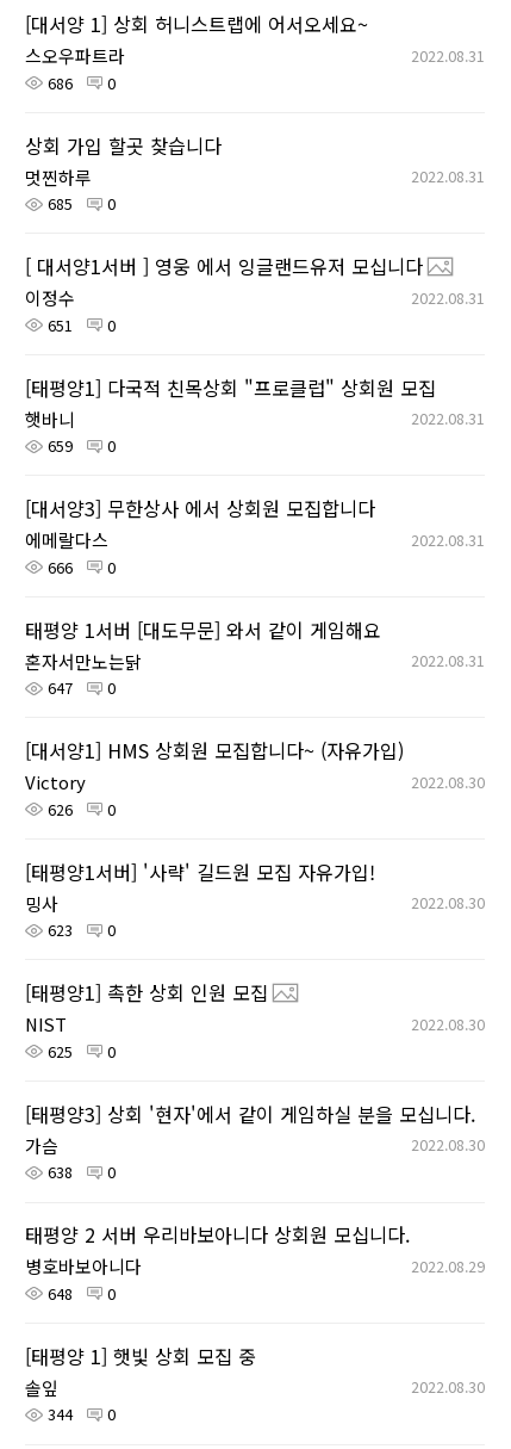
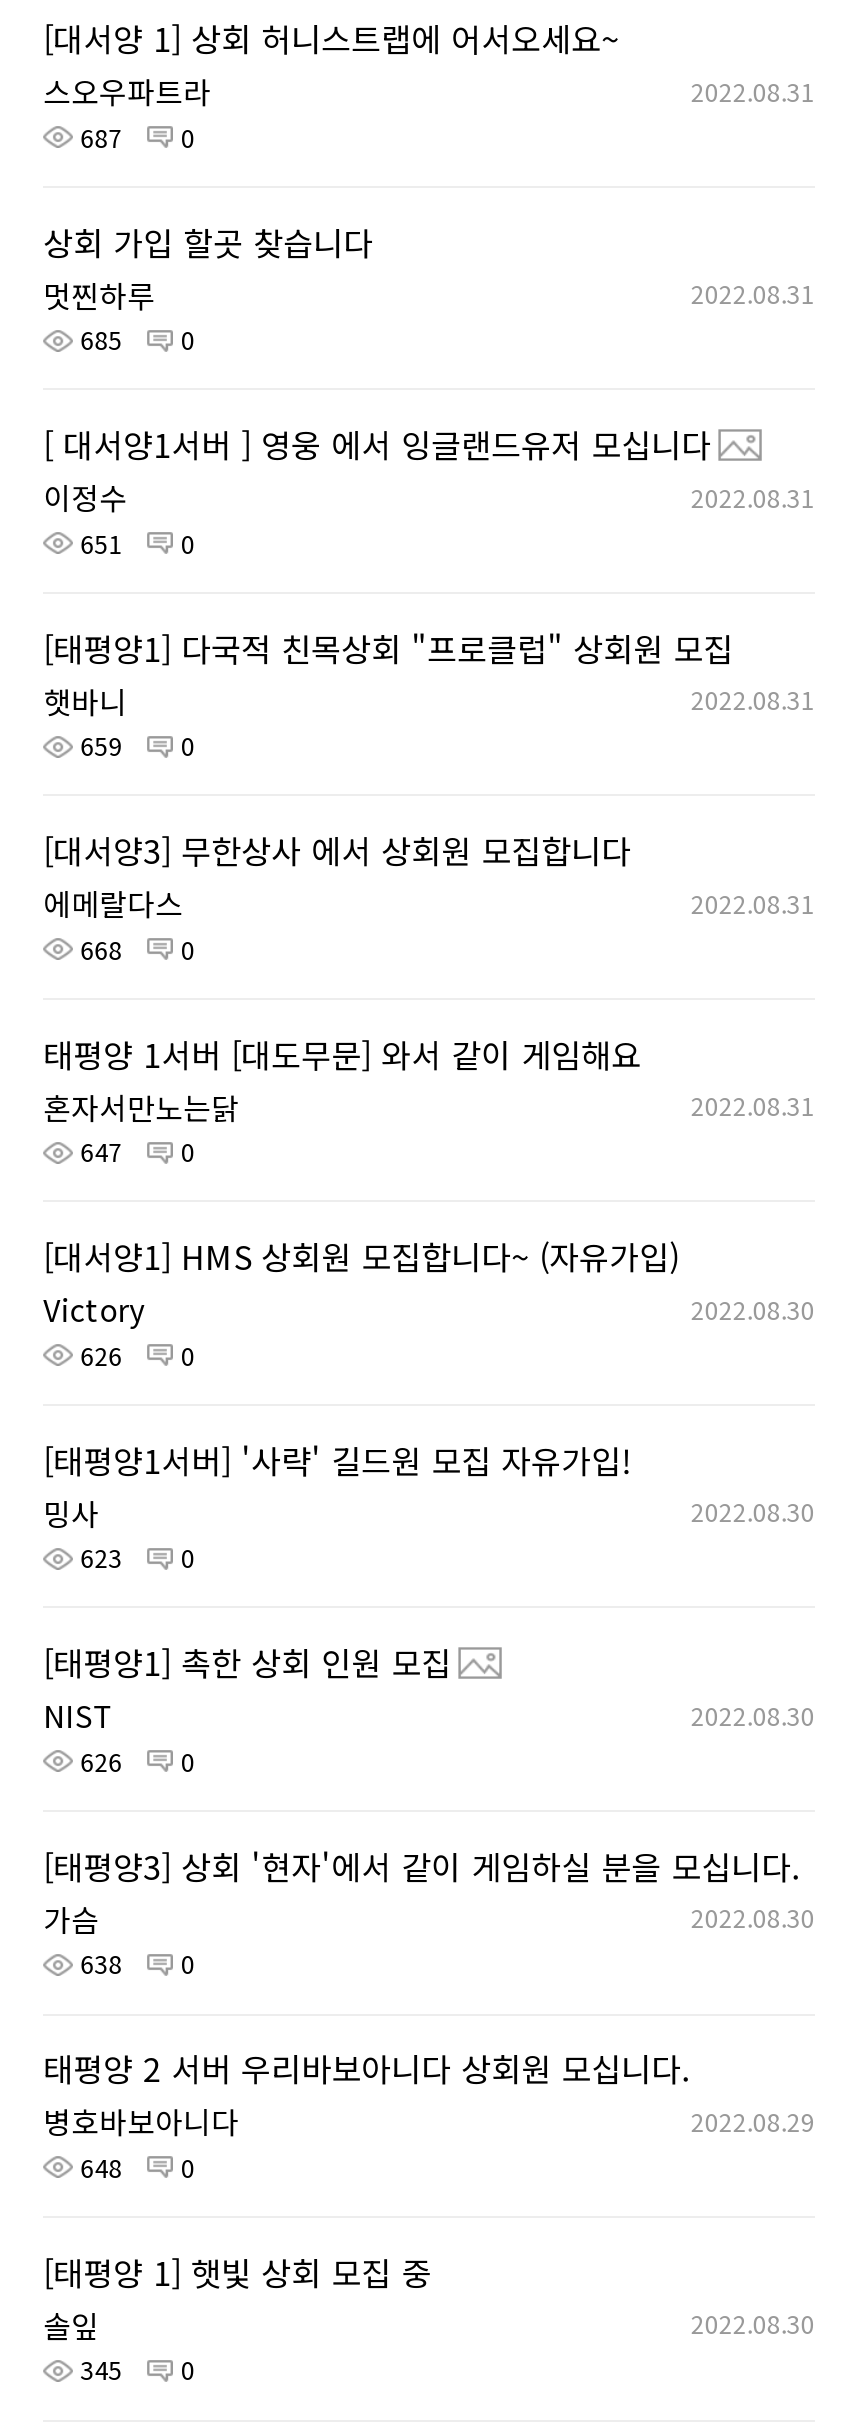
- 686 0
+ 687 0

- 666 0
+ 668 0

- 625 0
+ 626 0

- 344 0
+ 345 0
